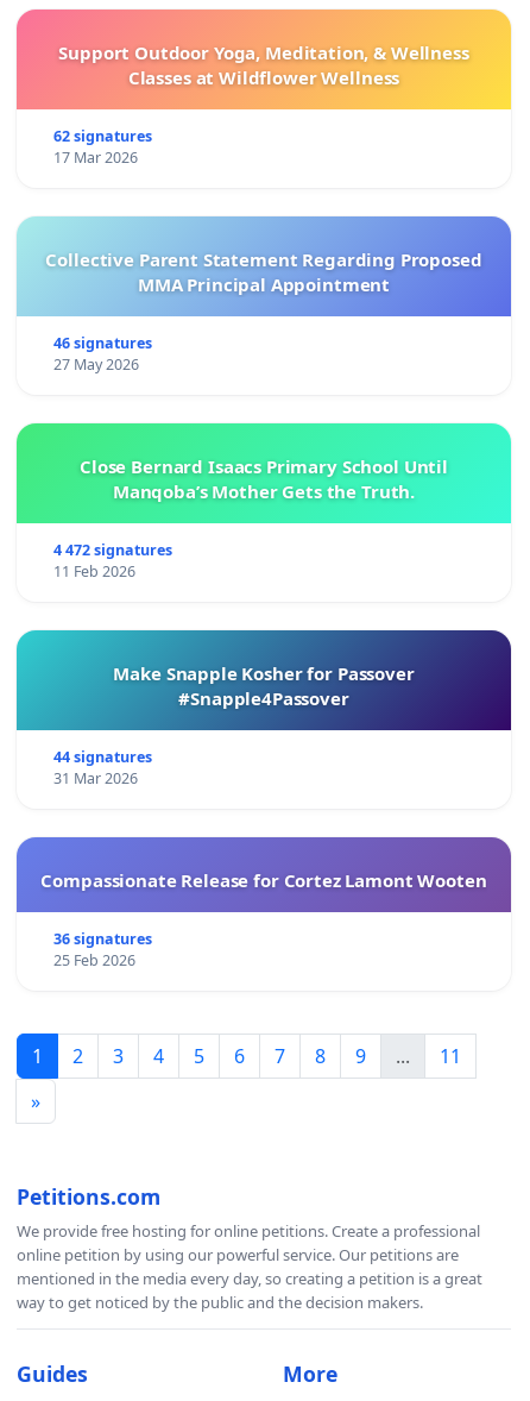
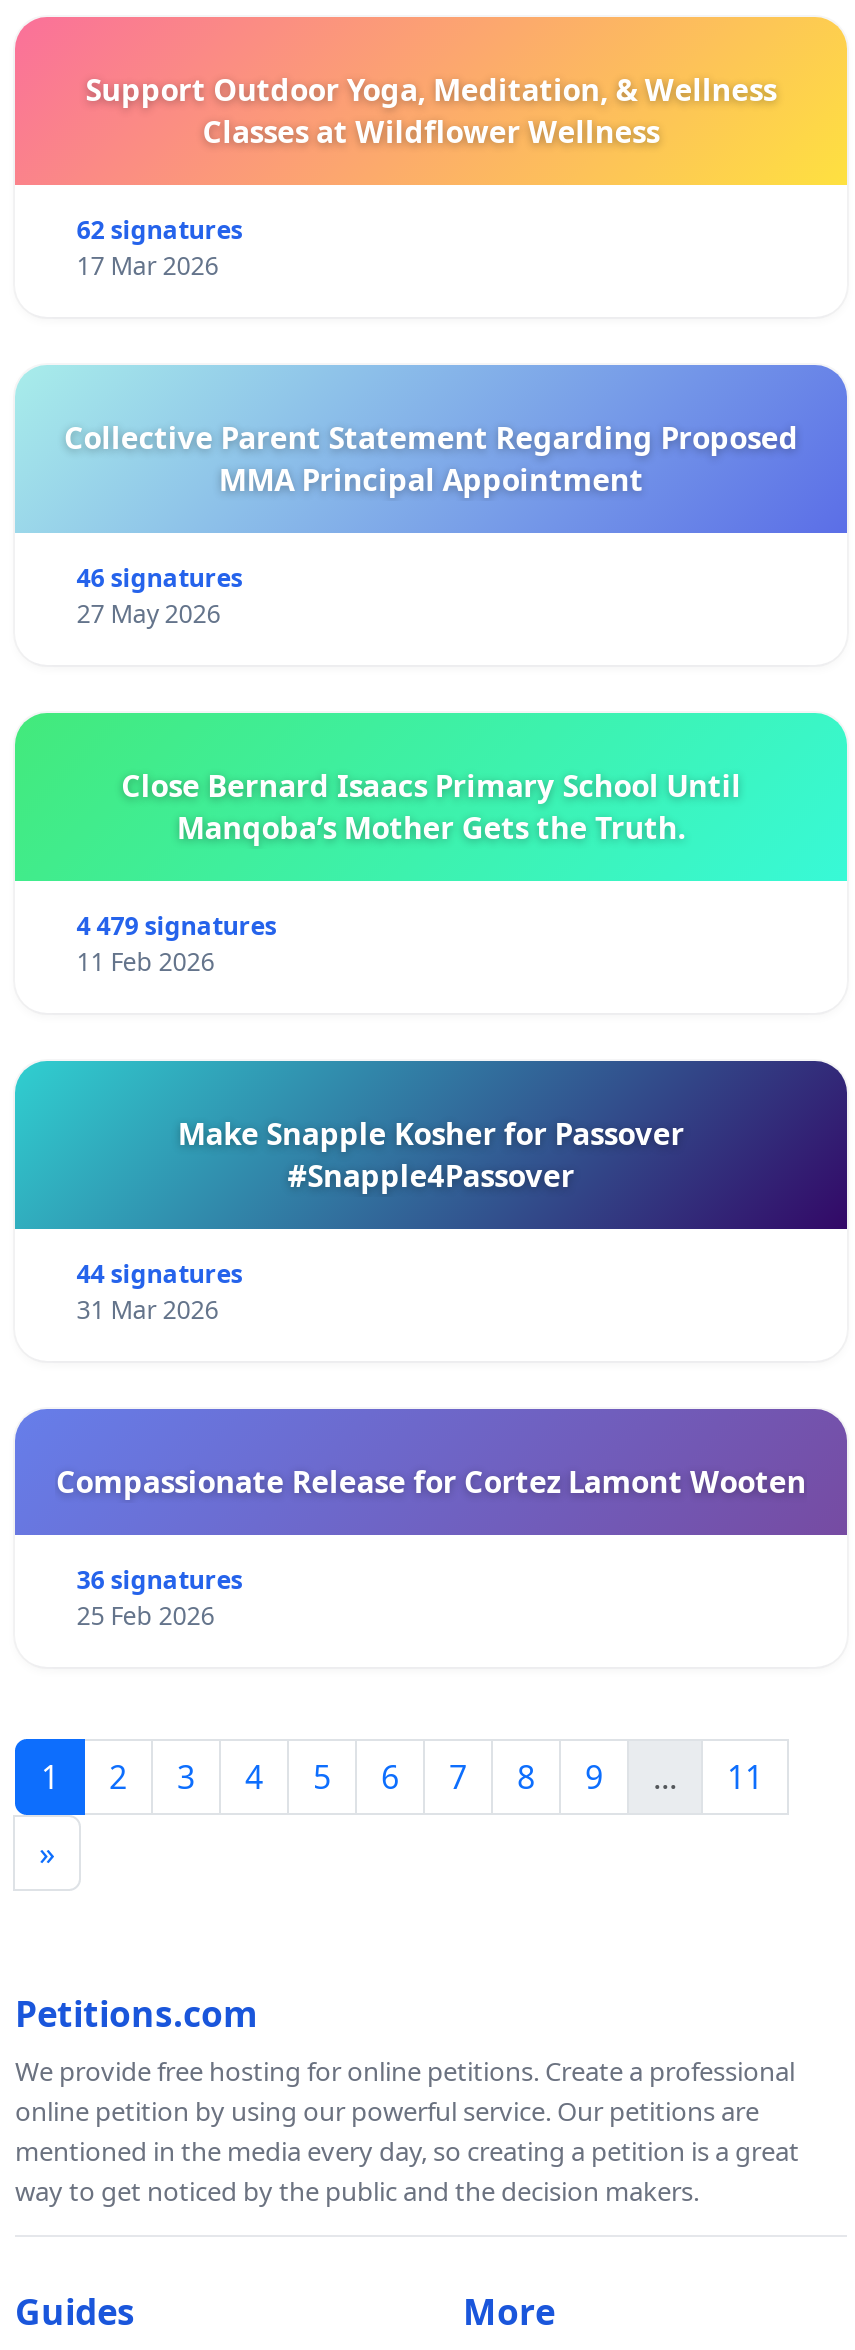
- 4 472 signatures
+ 4 479 signatures
